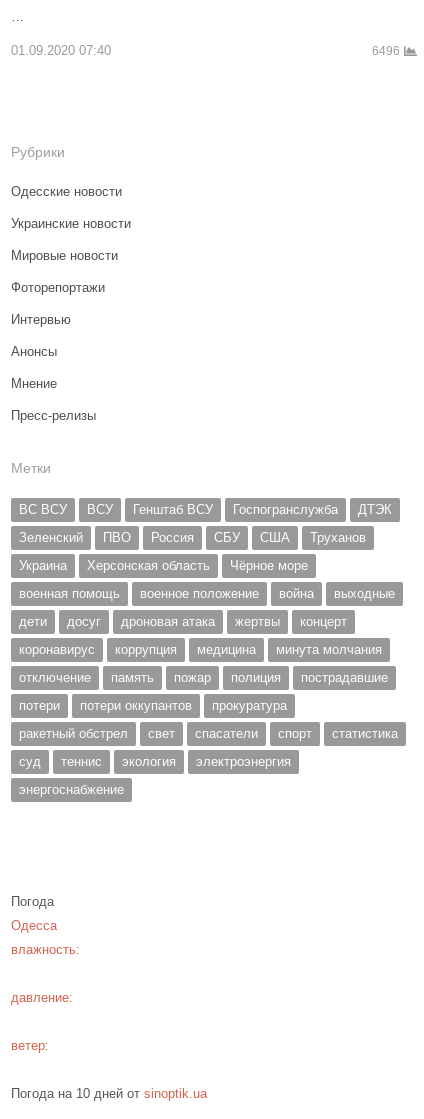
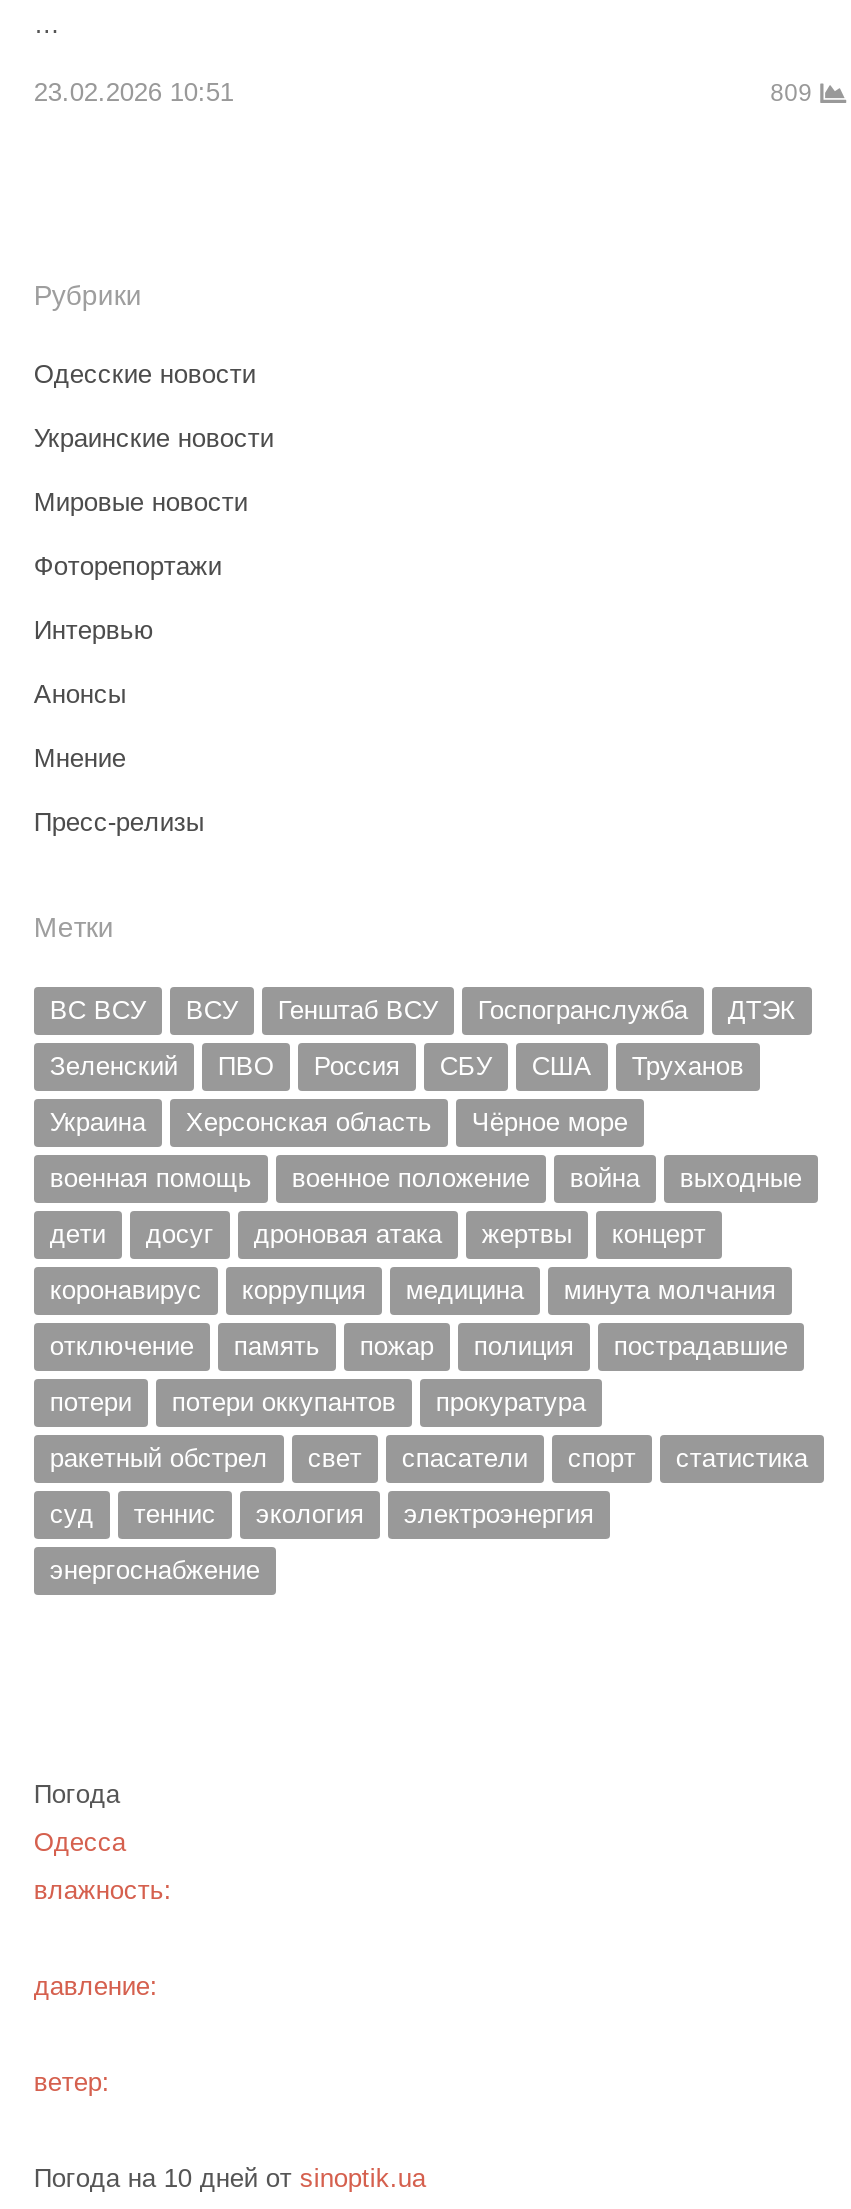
- 01.09.2020 07:40
+ 23.02.2026 10:51

- 6496
+ 809
